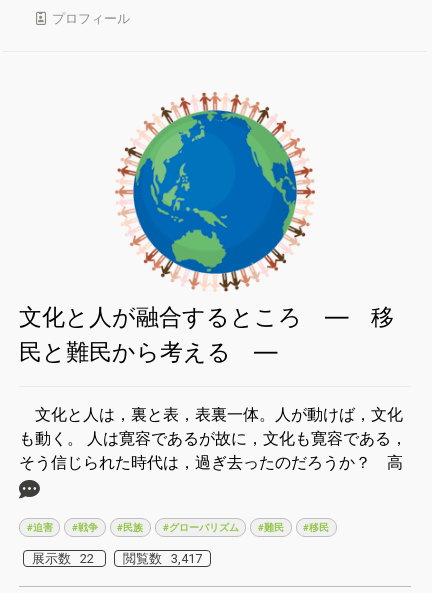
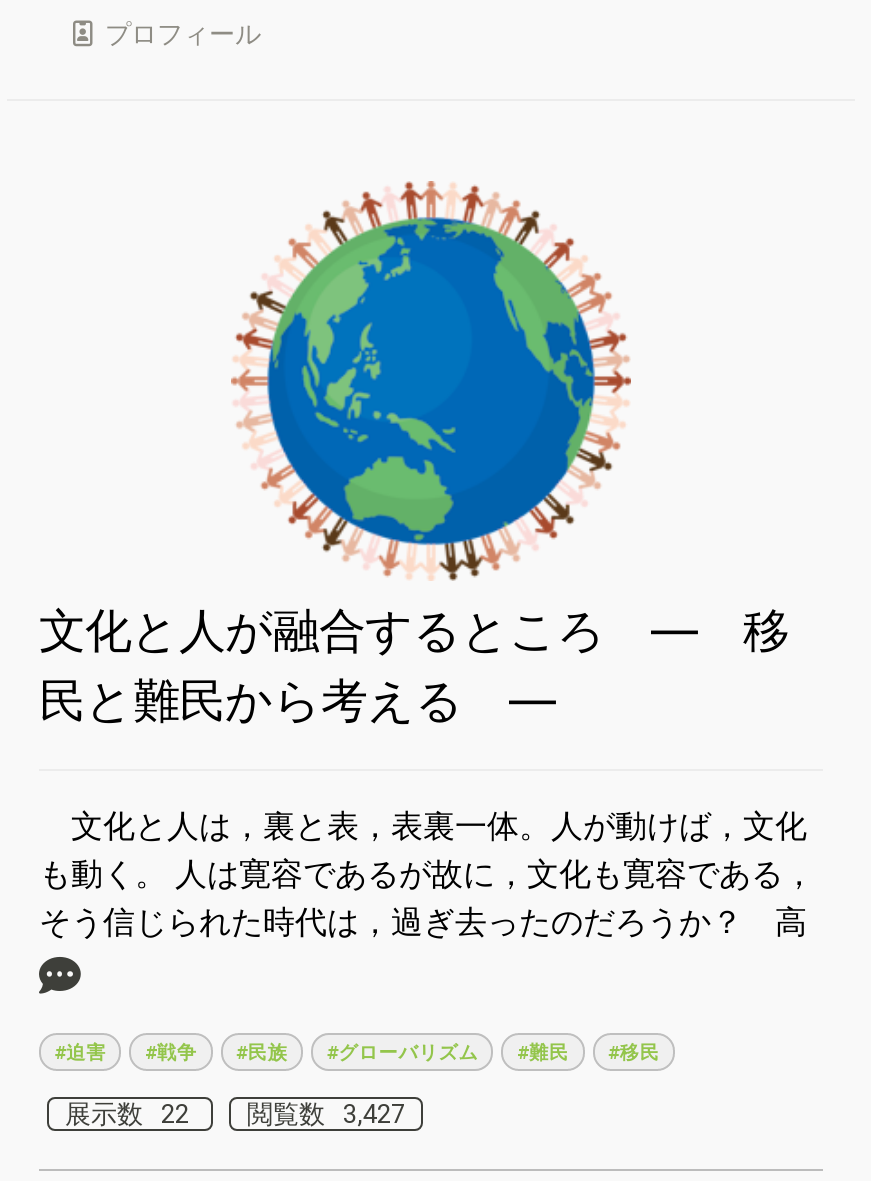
- 展示数 22 閲覧数 3,417
+ 展示数 22 閲覧数 3,427
